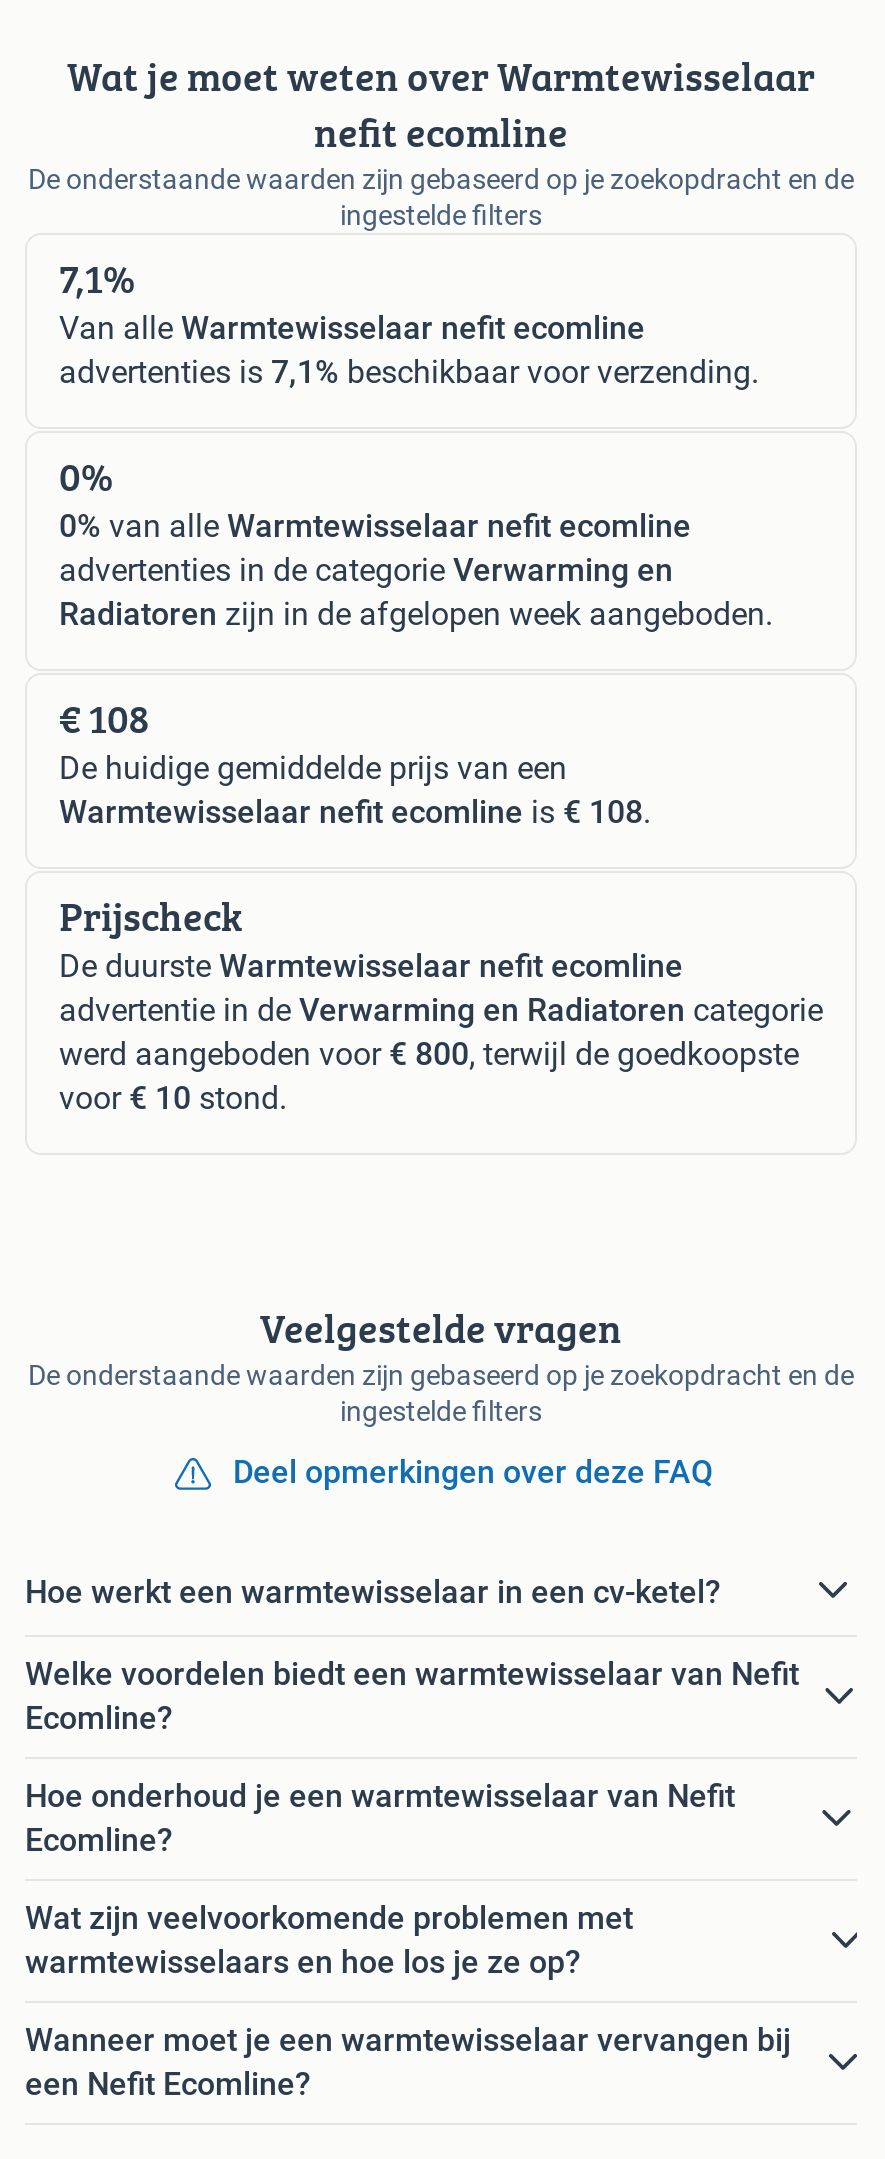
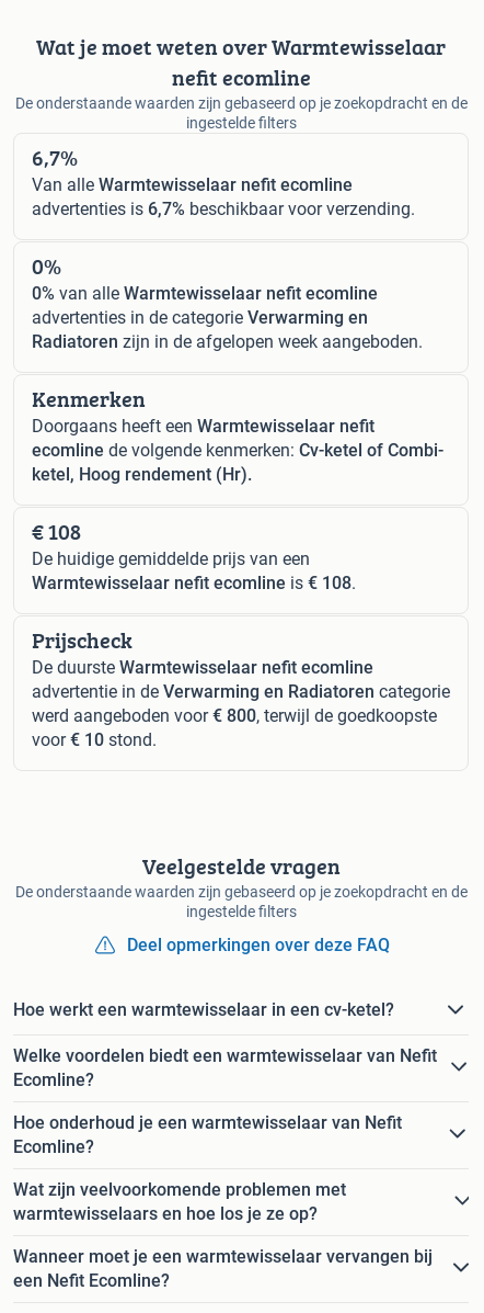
- 7,1%
+ 6,7%

- advertenties is 7,1% beschikbaar voor verzending.
+ advertenties is 6,7% beschikbaar voor verzending.

+ Kenmerken
+ Doorgaans heeft een Warmtewisselaar nefit
+ ecomline de volgende kenmerken: Cv-ketel of Combi-
+ ketel, Hoog rendement (Hr).
